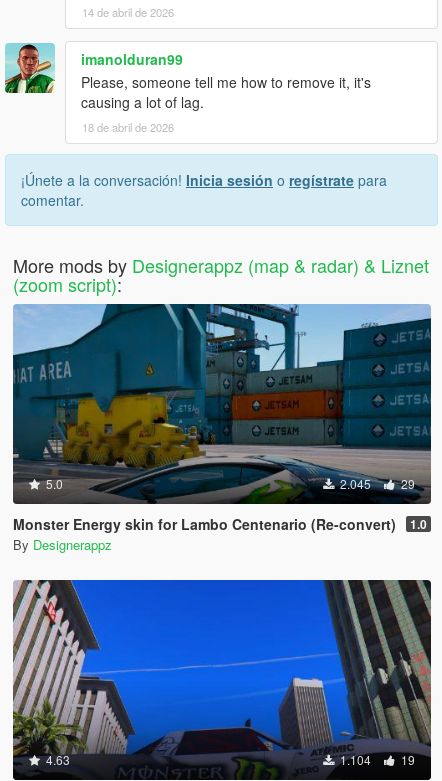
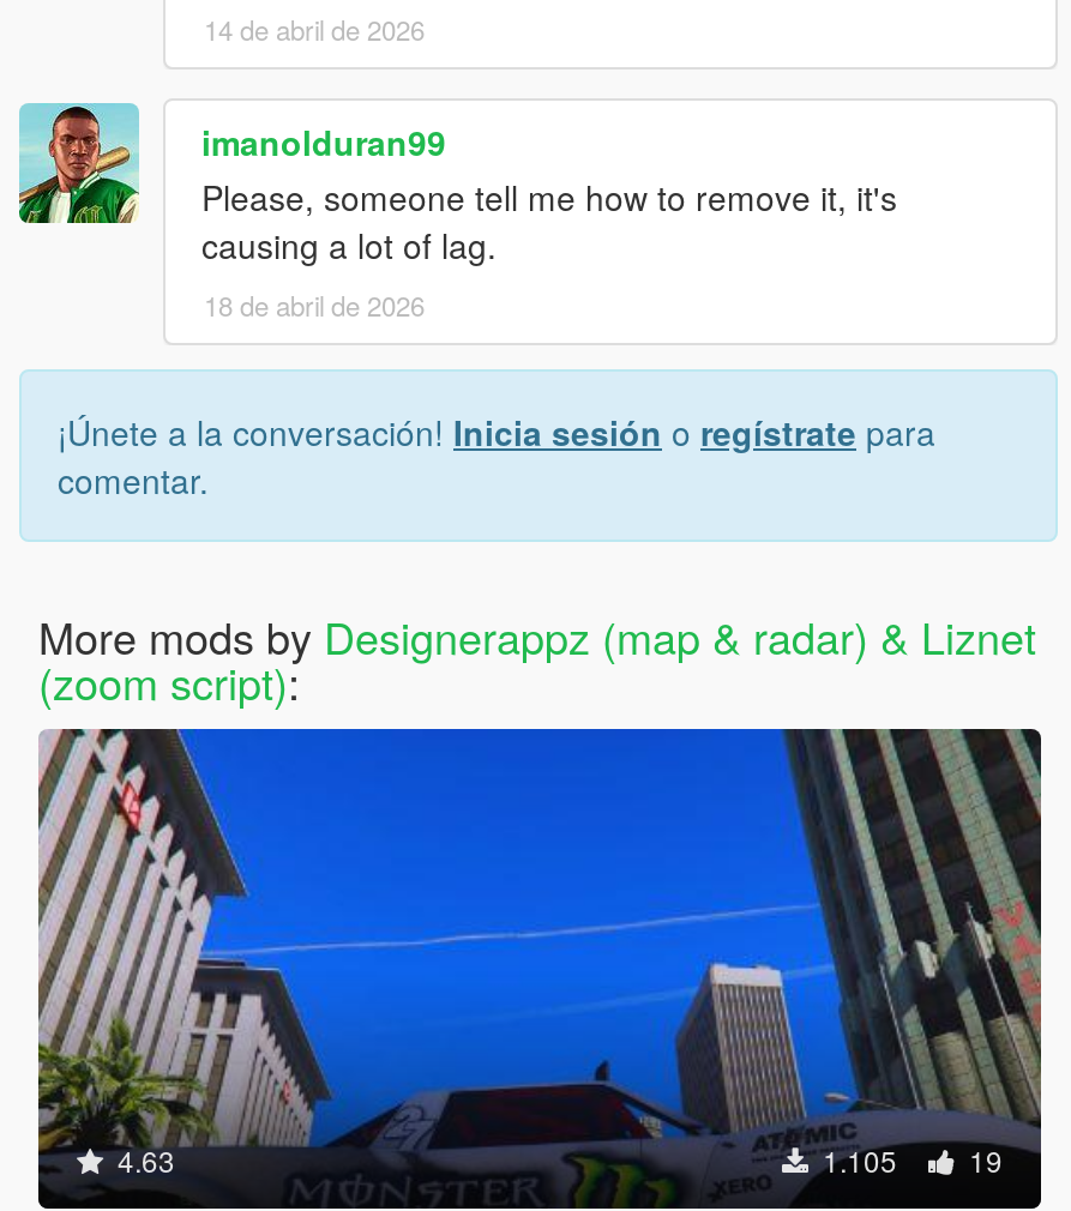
- [image]
- 5.0
- 2.045
- 29
- Monster Energy skin for Lambo Centenario (Re-convert)
- 1.0
- By Designerappz

- 1.104 19
+ 1.105 19
